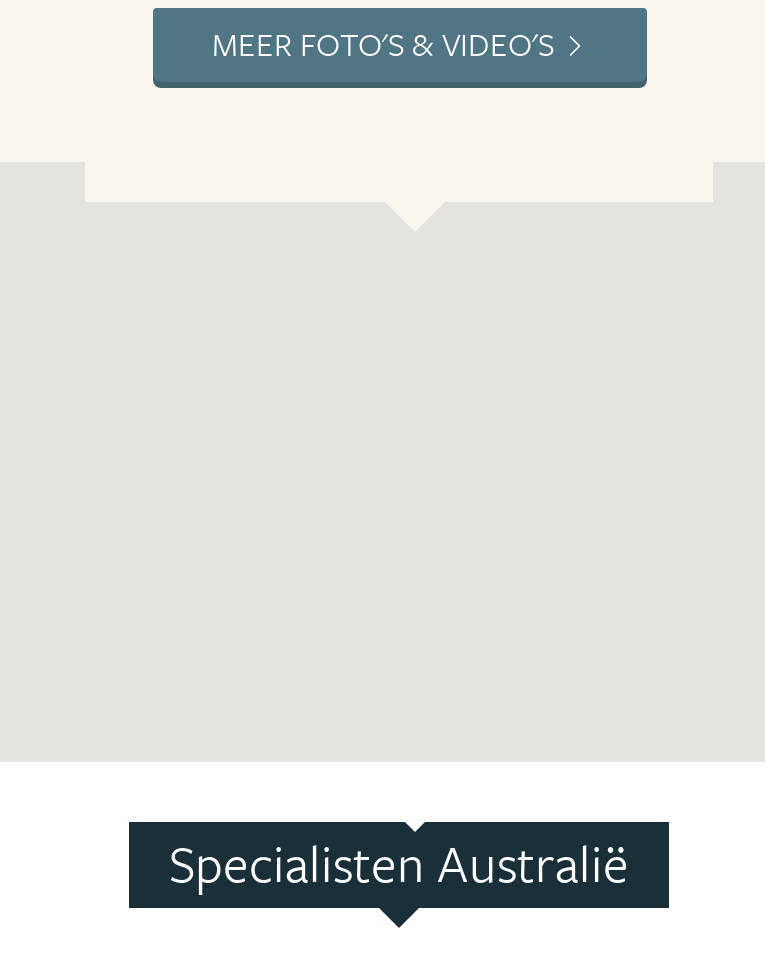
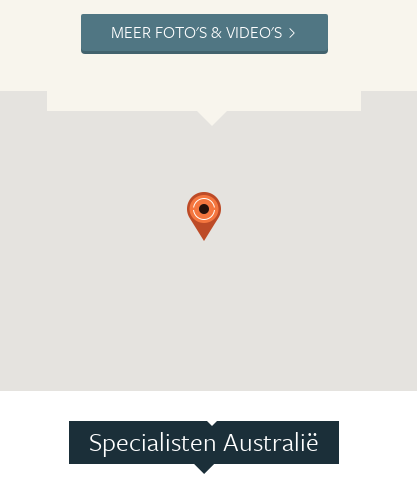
+ [image]
